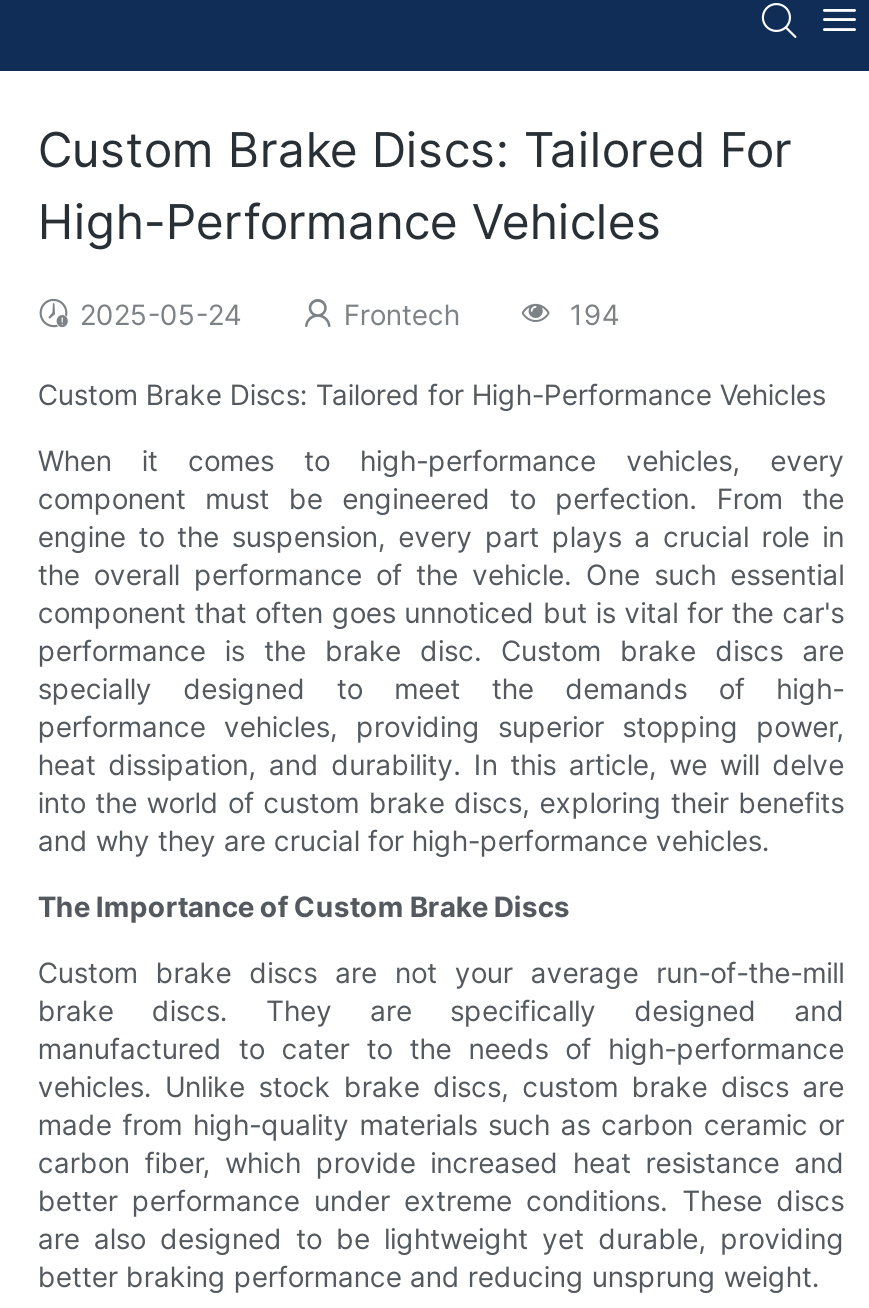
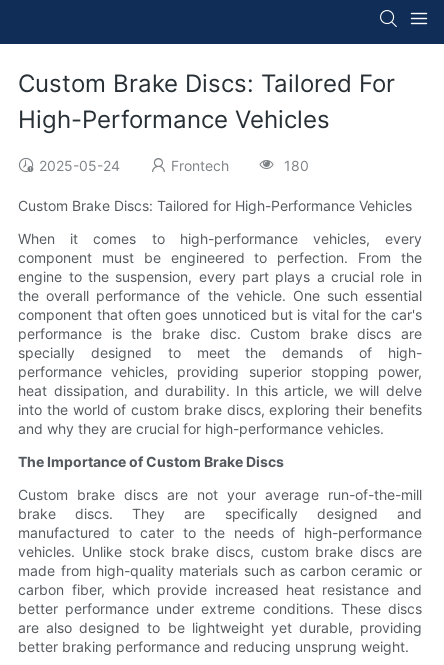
- 194
+ 180
